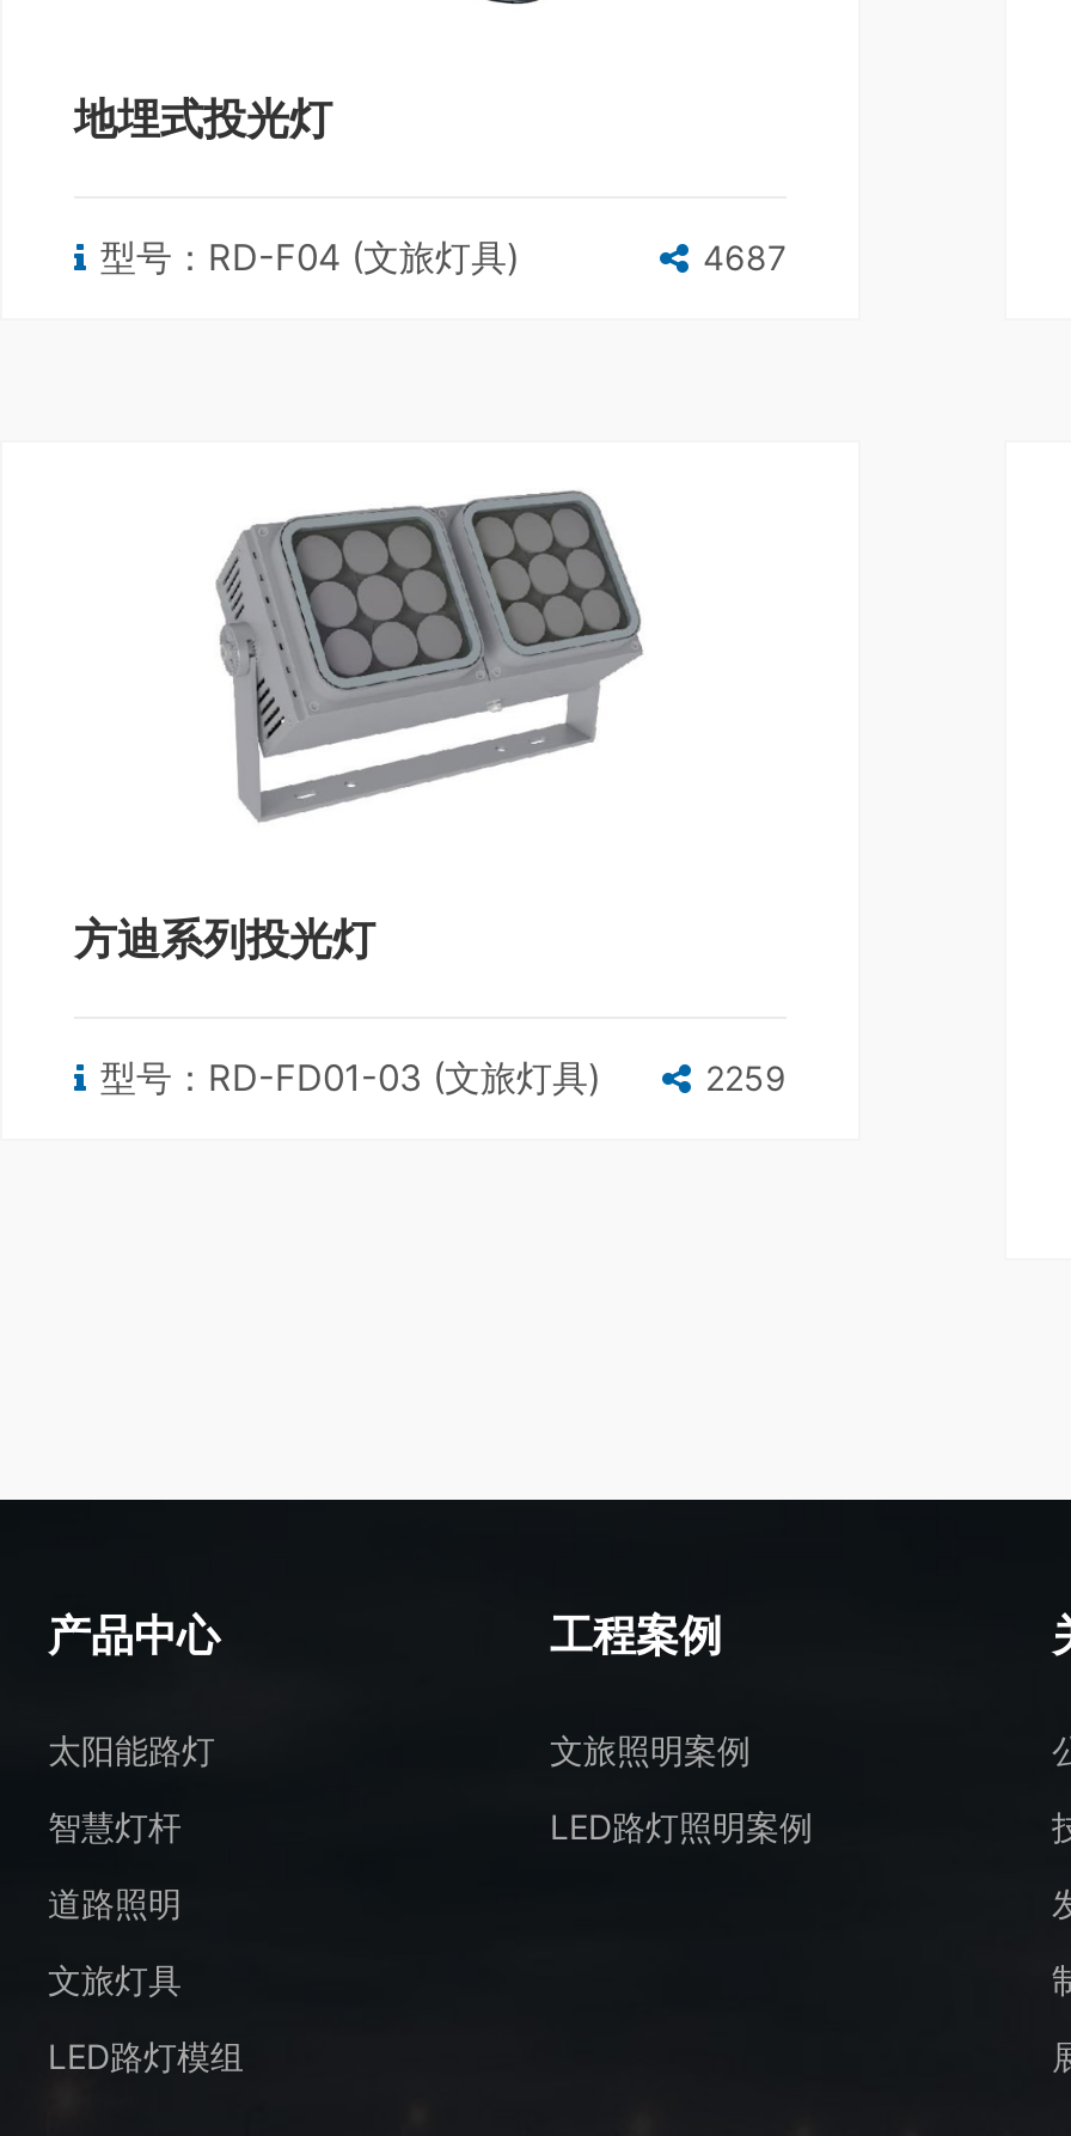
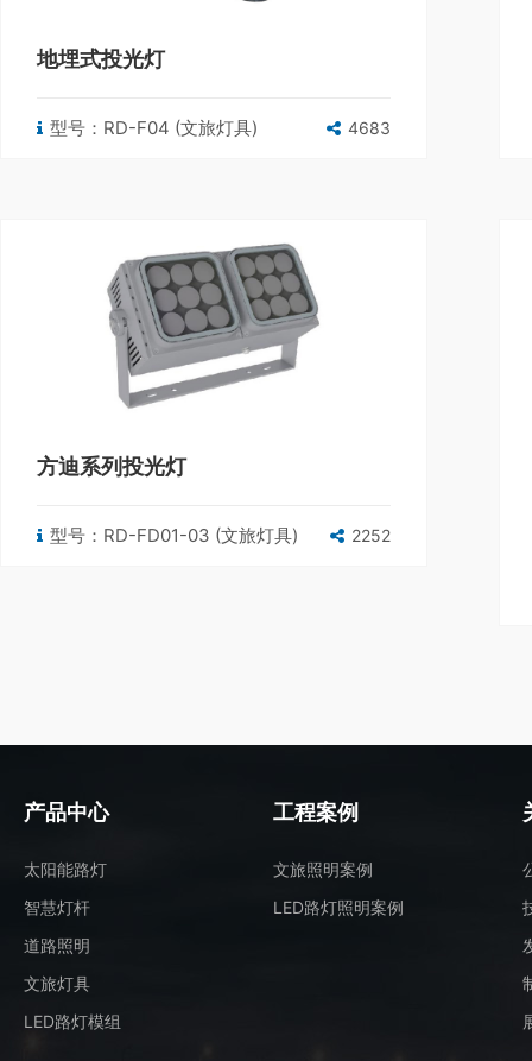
- 4687
+ 4683

- 2259
+ 2252
